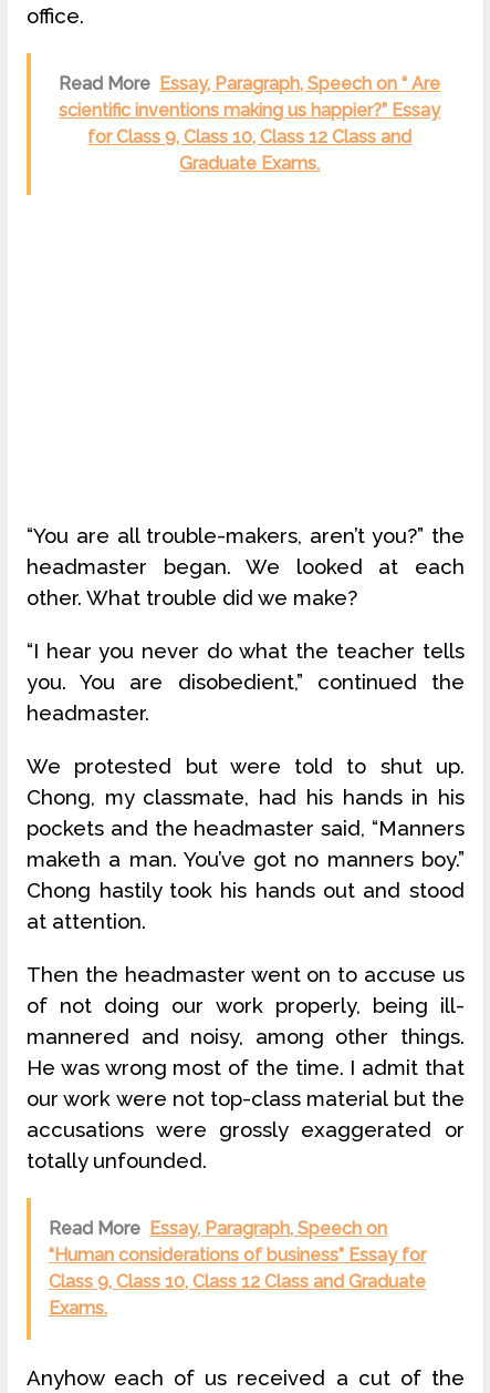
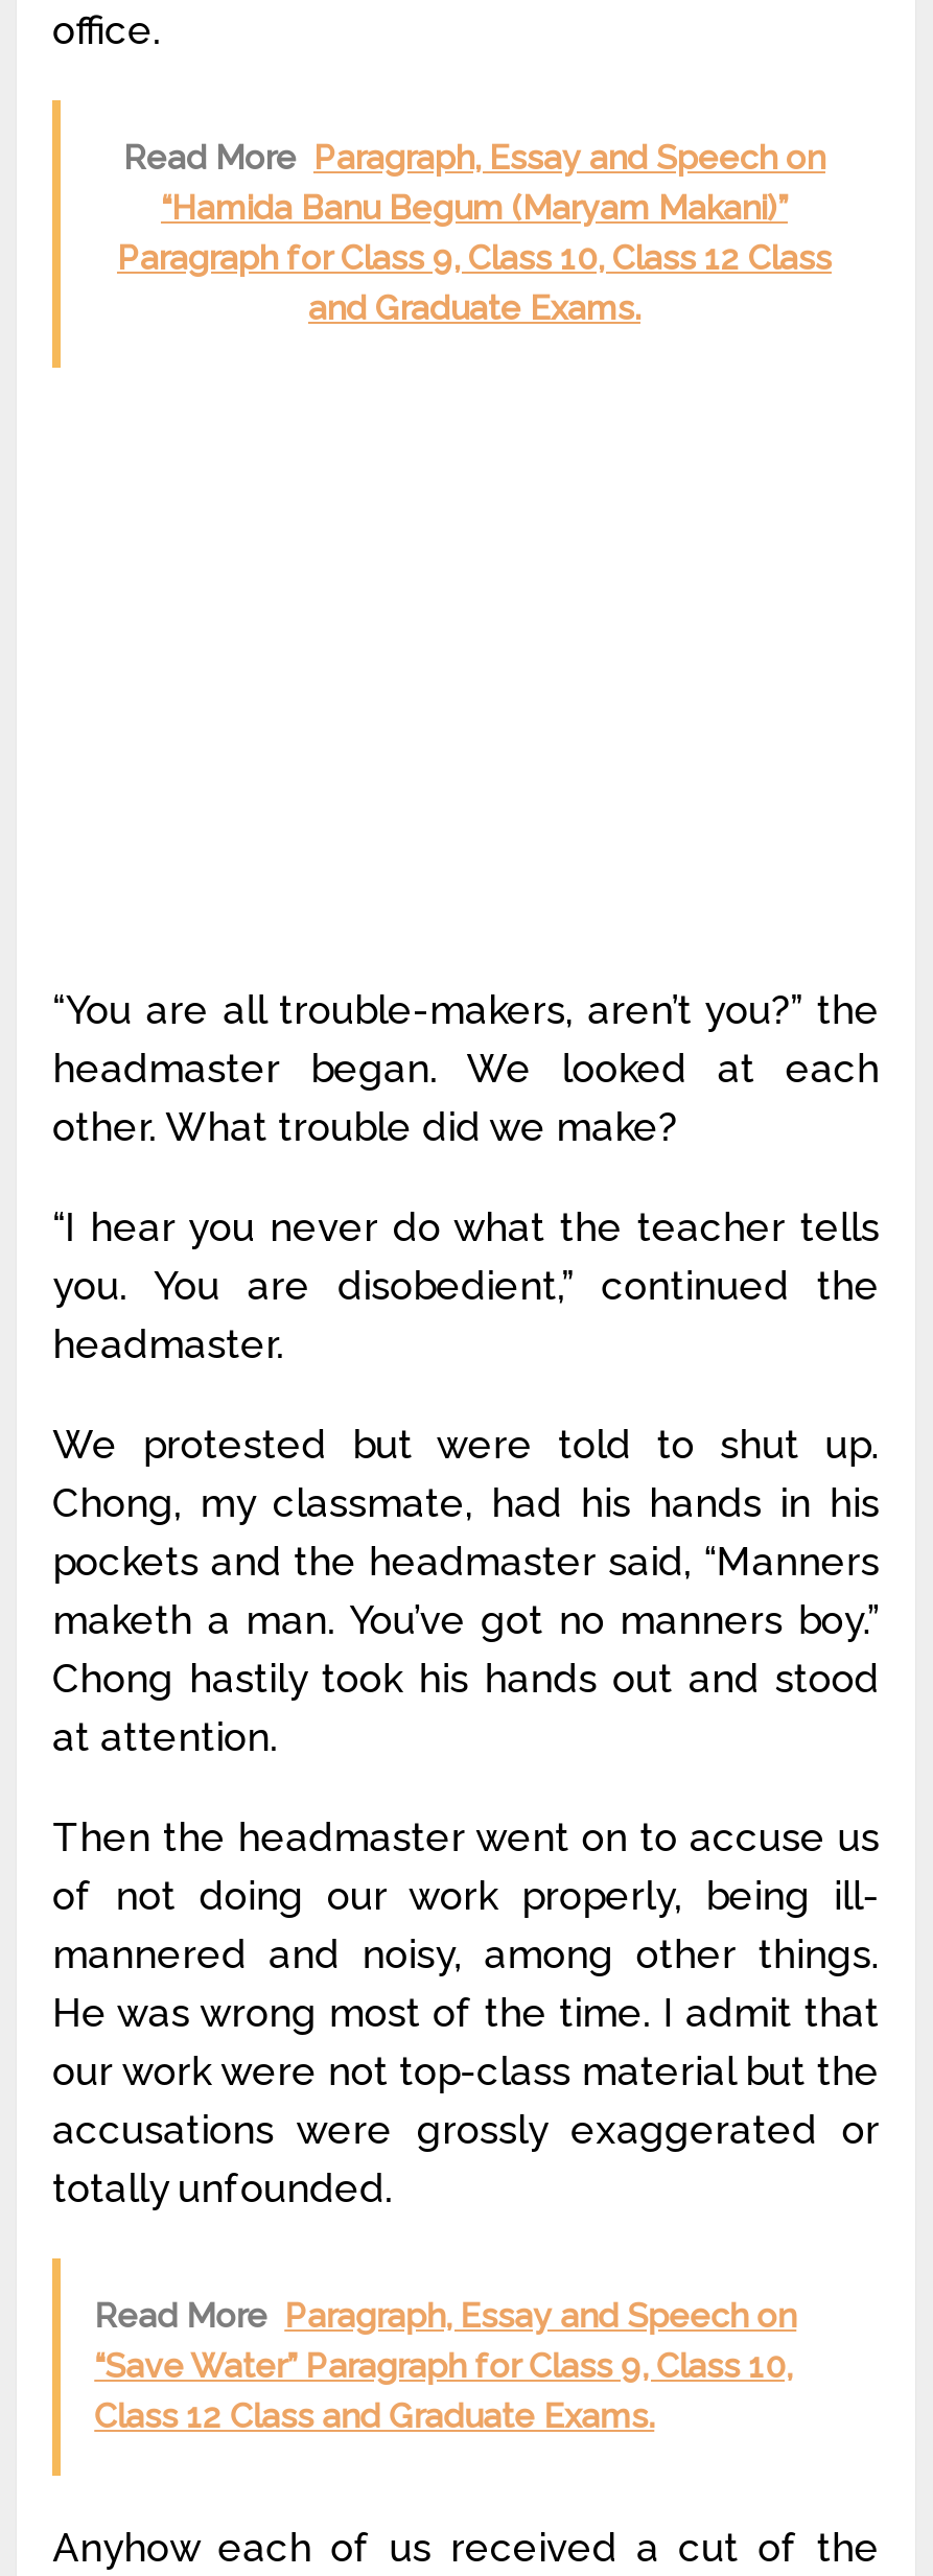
- Read More Essay, Paragraph, Speech on “ Are
- scientific inventions making us happier?” Essay
- for Class 9, Class 10, Class 12 Class and
- Graduate Exams.
+ Read More Paragraph, Essay and Speech on
+ “Hamida Banu Begum (Maryam Makani)”
+ Paragraph for Class 9, Class 10, Class 12 Class
+ and Graduate Exams.

- Read More Essay, Paragraph, Speech on
- “Human considerations of business” Essay for
- Class 9, Class 10, Class 12 Class and Graduate
- Exams.
+ Read More Paragraph, Essay and Speech on
+ “Save Water” Paragraph for Class 9, Class 10,
+ Class 12 Class and Graduate Exams.
